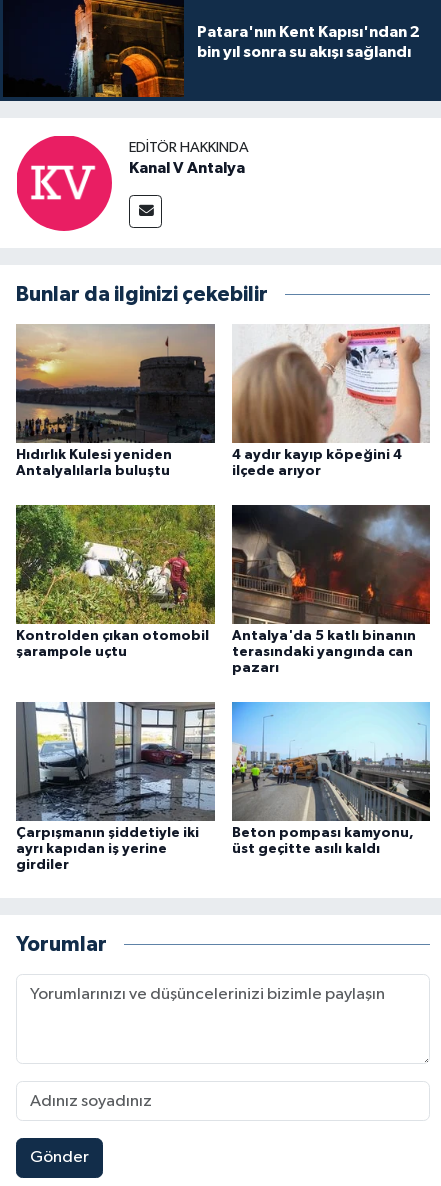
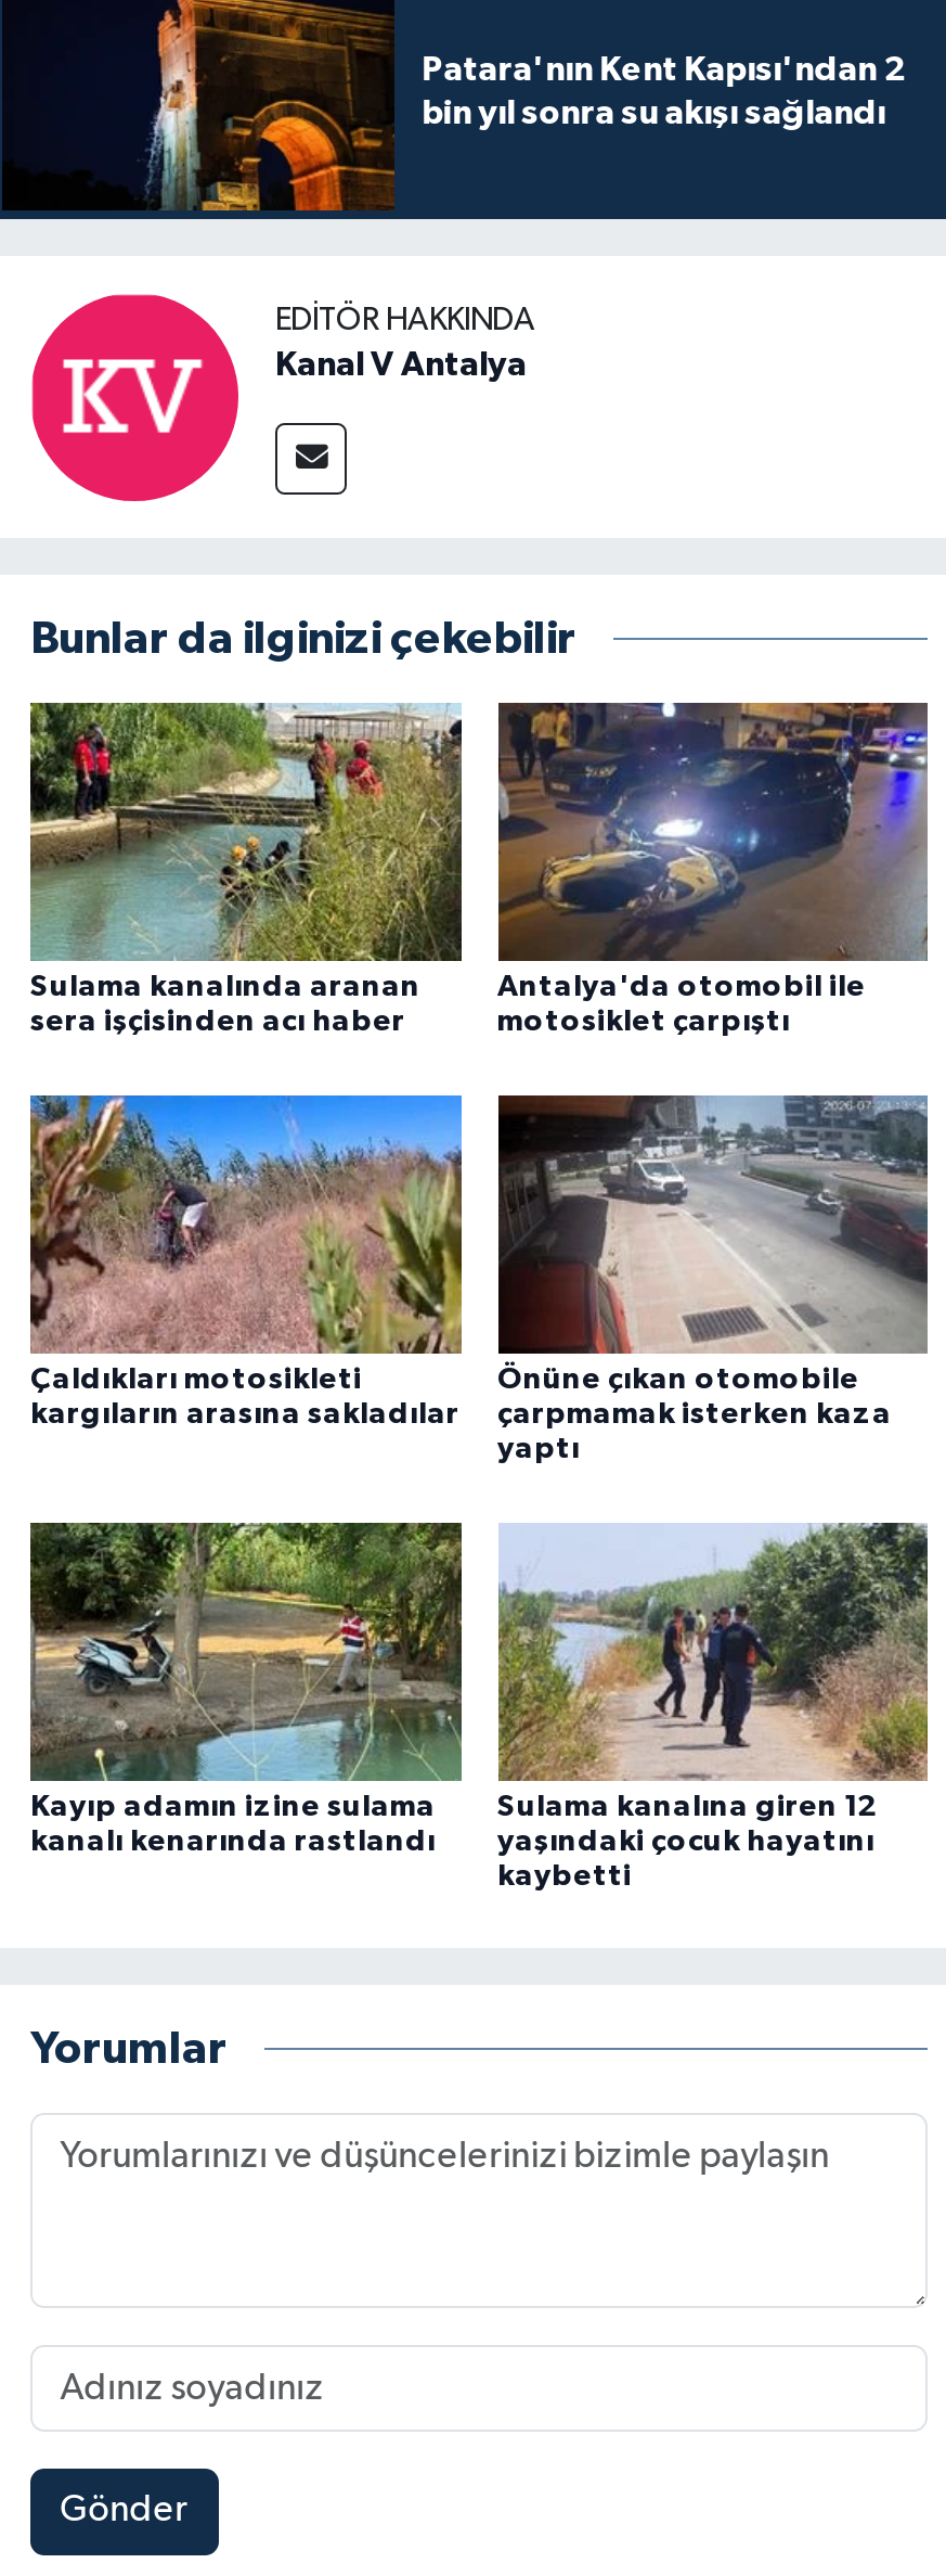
- [image]
- Hıdırlık Kulesi yeniden
- Antalyalılarla buluştu
+ [image]
+ Sulama kanalında aranan
+ sera işçisinden acı haber

- [image]
- 4 aydır kayıp köpeğini 4
- ilçede arıyor
+ [image]
+ Antalya'da otomobil ile
+ motosiklet çarpıştı

- [image]
- Kontrolden çıkan otomobil
- şarampole uçtu
+ [image]
+ Çaldıkları motosikleti
+ kargıların arasına sakladılar

- [image]
- Antalya'da 5 katlı binanın
- terasındaki yangında can
- pazarı
+ [image]
+ Önüne çıkan otomobile
+ çarpmamak isterken kaza
+ yaptı

- [image]
- Çarpışmanın şiddetiyle iki
- ayrı kapıdan iş yerine
- girdiler
+ [image]
+ Kayıp adamın izine sulama
+ kanalı kenarında rastlandı

- [image]
- Beton pompası kamyonu,
- üst geçitte asılı kaldı
+ [image]
+ Sulama kanalına giren 12
+ yaşındaki çocuk hayatını
+ kaybetti
